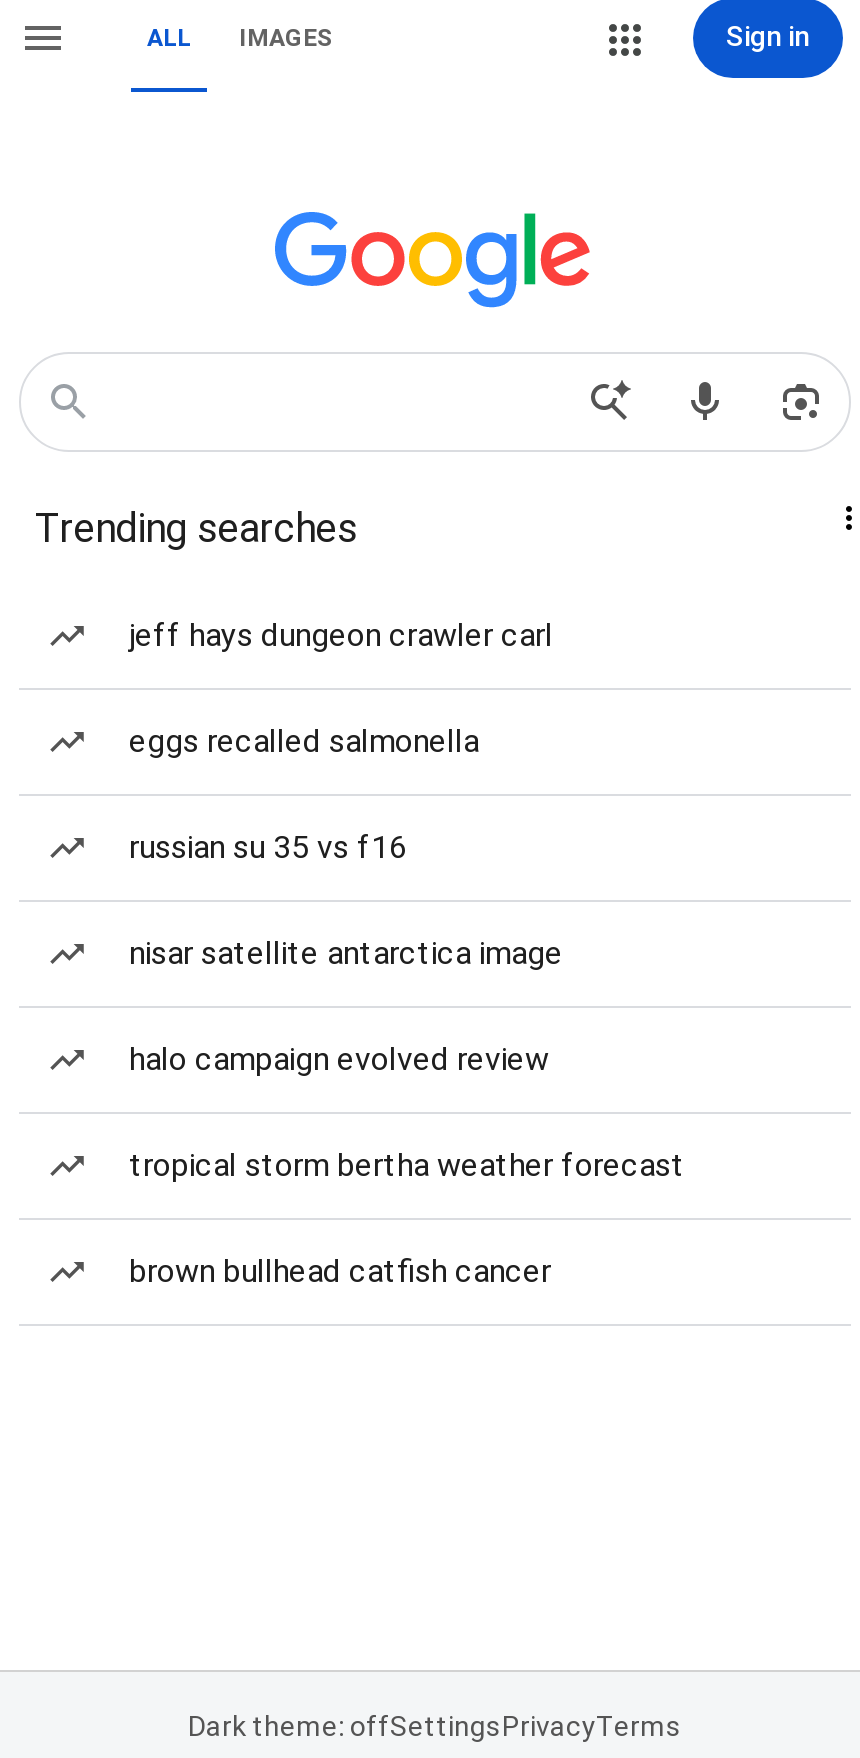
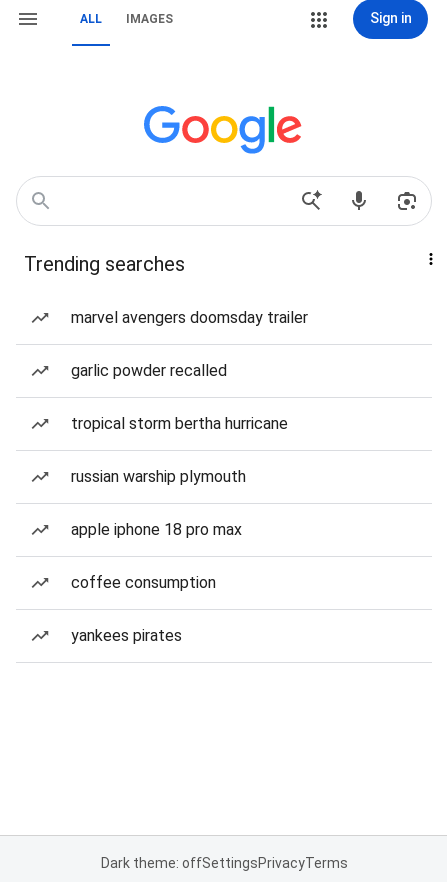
- jeff hays dungeon crawler carl
+ marvel avengers doomsday trailer

- eggs recalled salmonella
+ garlic powder recalled

- russian su 35 vs f16
+ tropical storm bertha hurricane

- nisar satellite antarctica image
+ russian warship plymouth

- halo campaign evolved review
+ apple iphone 18 pro max

- tropical storm bertha weather forecast
+ coffee consumption

- brown bullhead catfish cancer
+ yankees pirates
